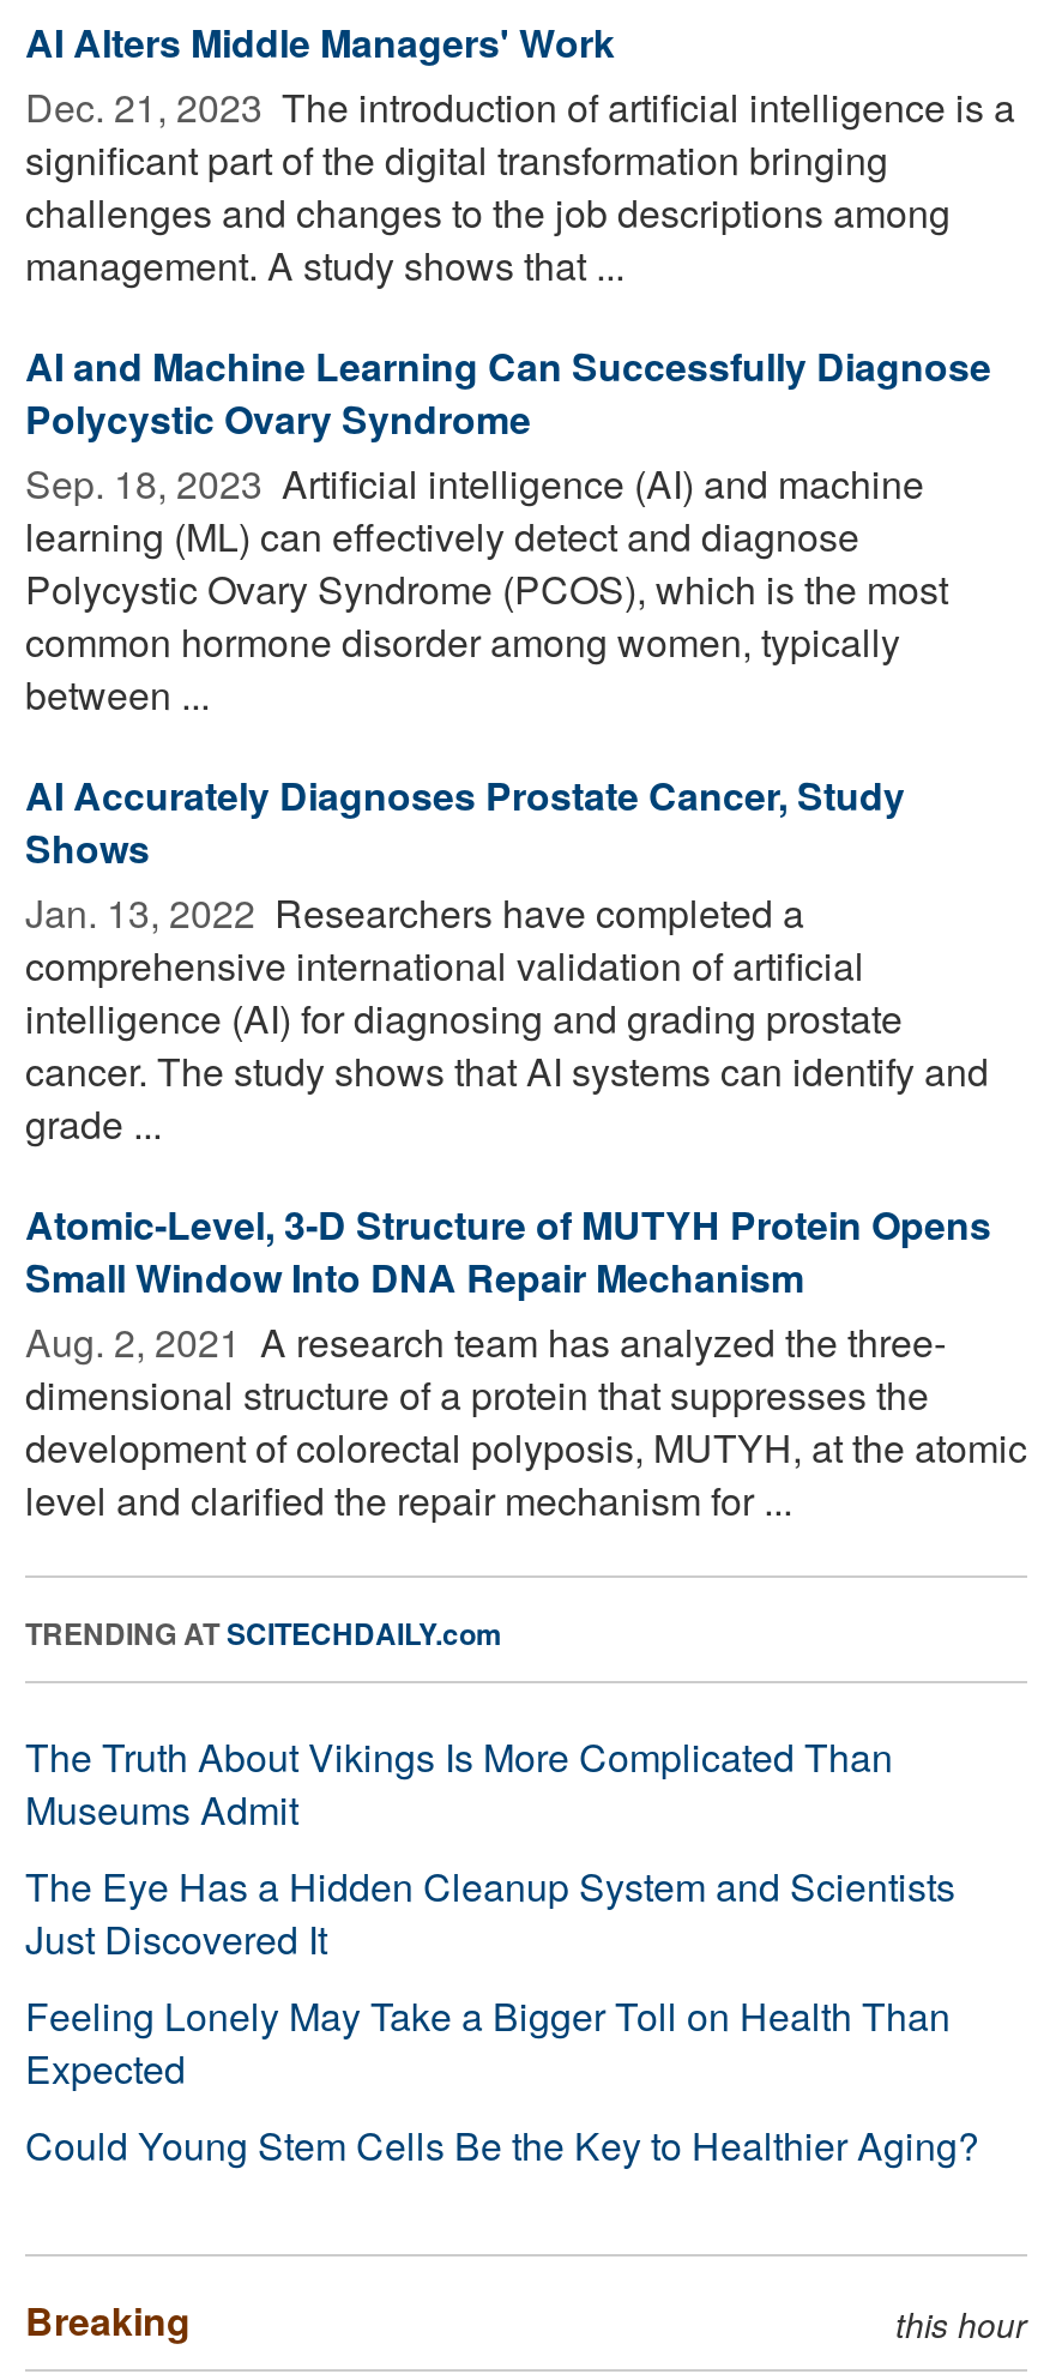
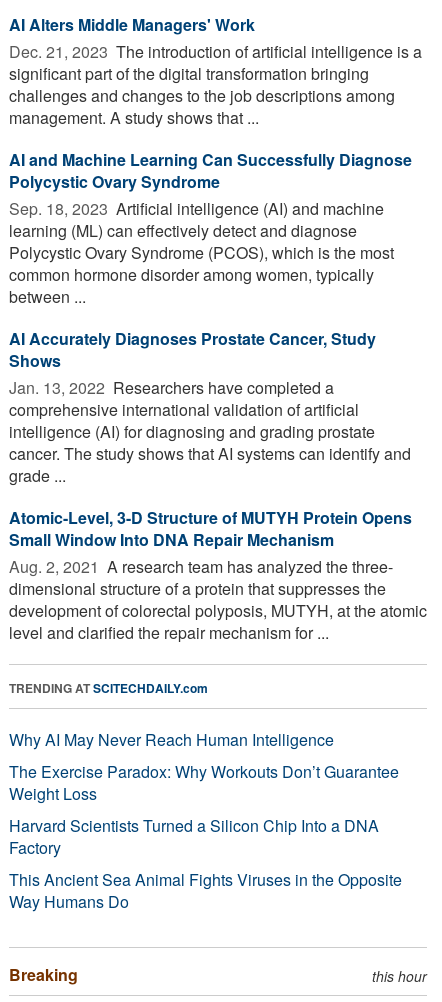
- The Truth About Vikings Is More Complicated Than
- Museums Admit
- The Eye Has a Hidden Cleanup System and Scientists
- Just Discovered It
- Feeling Lonely May Take a Bigger Toll on Health Than
- Expected
- Could Young Stem Cells Be the Key to Healthier Aging?
+ Why AI May Never Reach Human Intelligence
+ The Exercise Paradox: Why Workouts Don’t Guarantee
+ Weight Loss
+ Harvard Scientists Turned a Silicon Chip Into a DNA
+ Factory
+ This Ancient Sea Animal Fights Viruses in the Opposite
+ Way Humans Do
